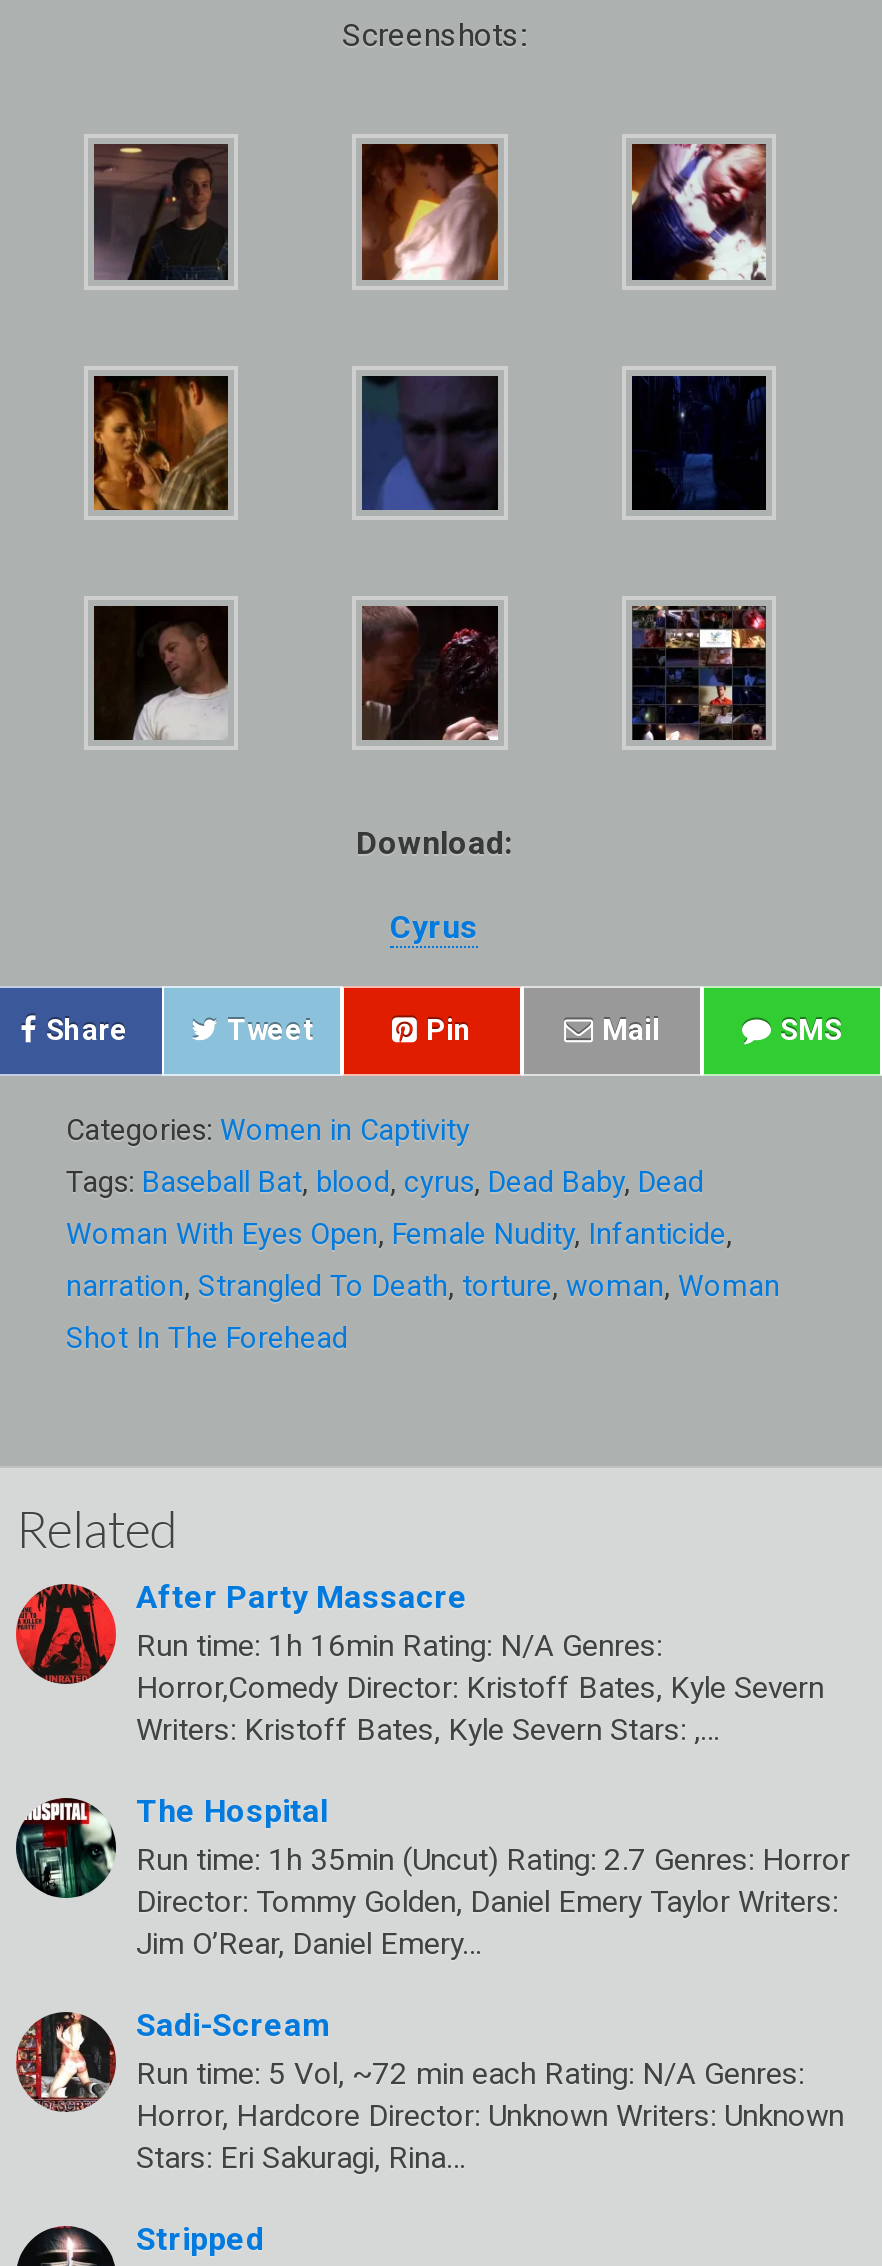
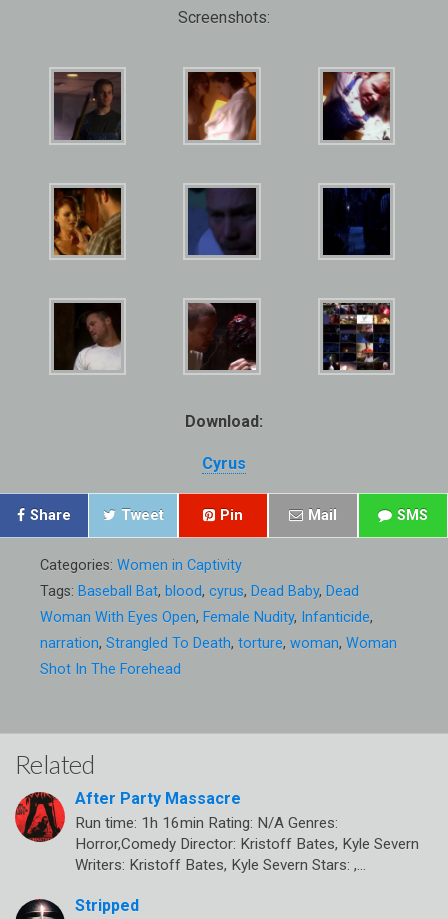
- [image]
- The Hospital
- Run time: 1h 35min (Uncut) Rating: 2.7 Genres: Horror
- Director: Tommy Golden, Daniel Emery Taylor Writers:
- Jim O’Rear, Daniel Emery…
- Sadi-Scream
- Run time: 5 Vol, ~72 min each Rating: N/A Genres:
- Horror, Hardcore Director: Unknown Writers: Unknown
- Stars: Eri Sakuragi, Rina…

- [image]
